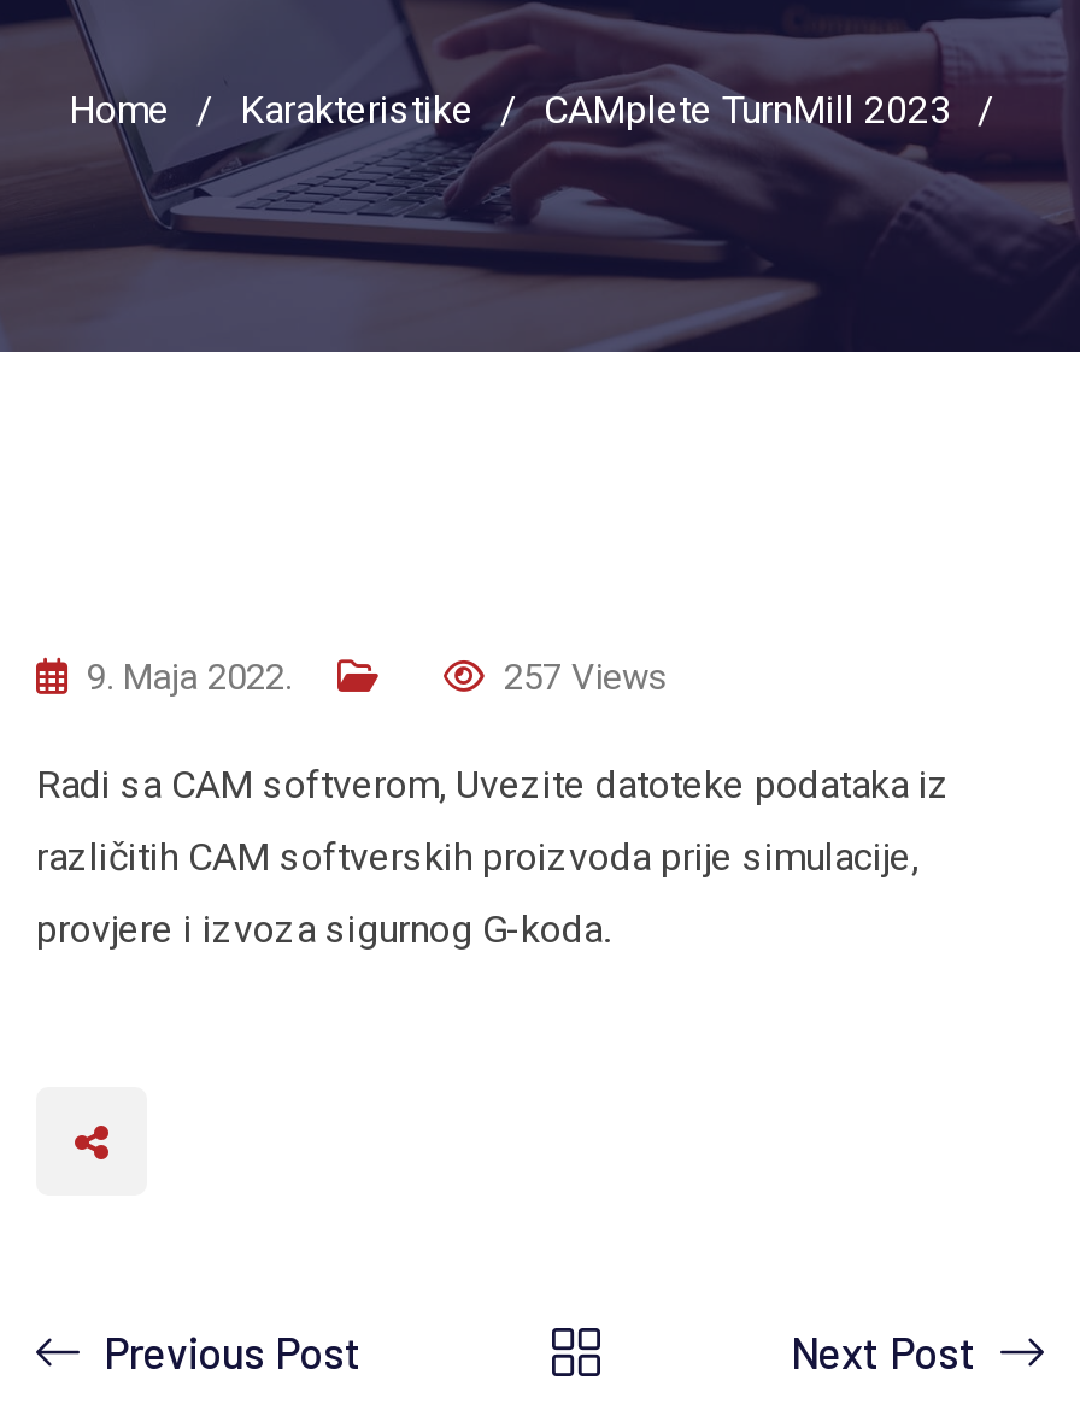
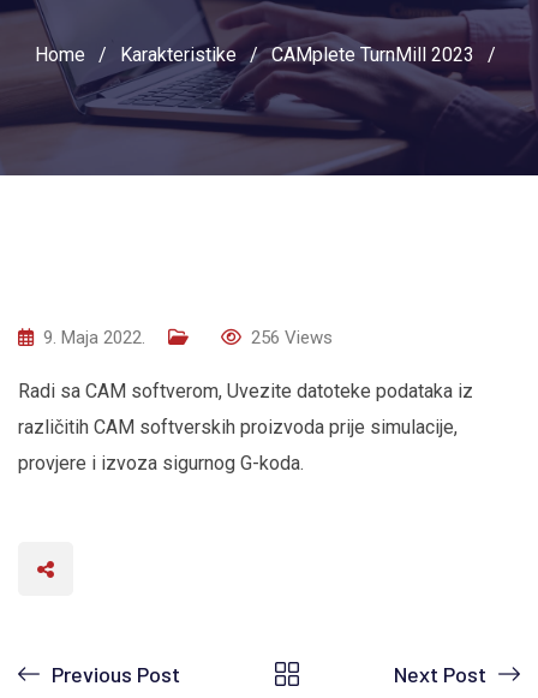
- 257 Views
+ 256 Views
